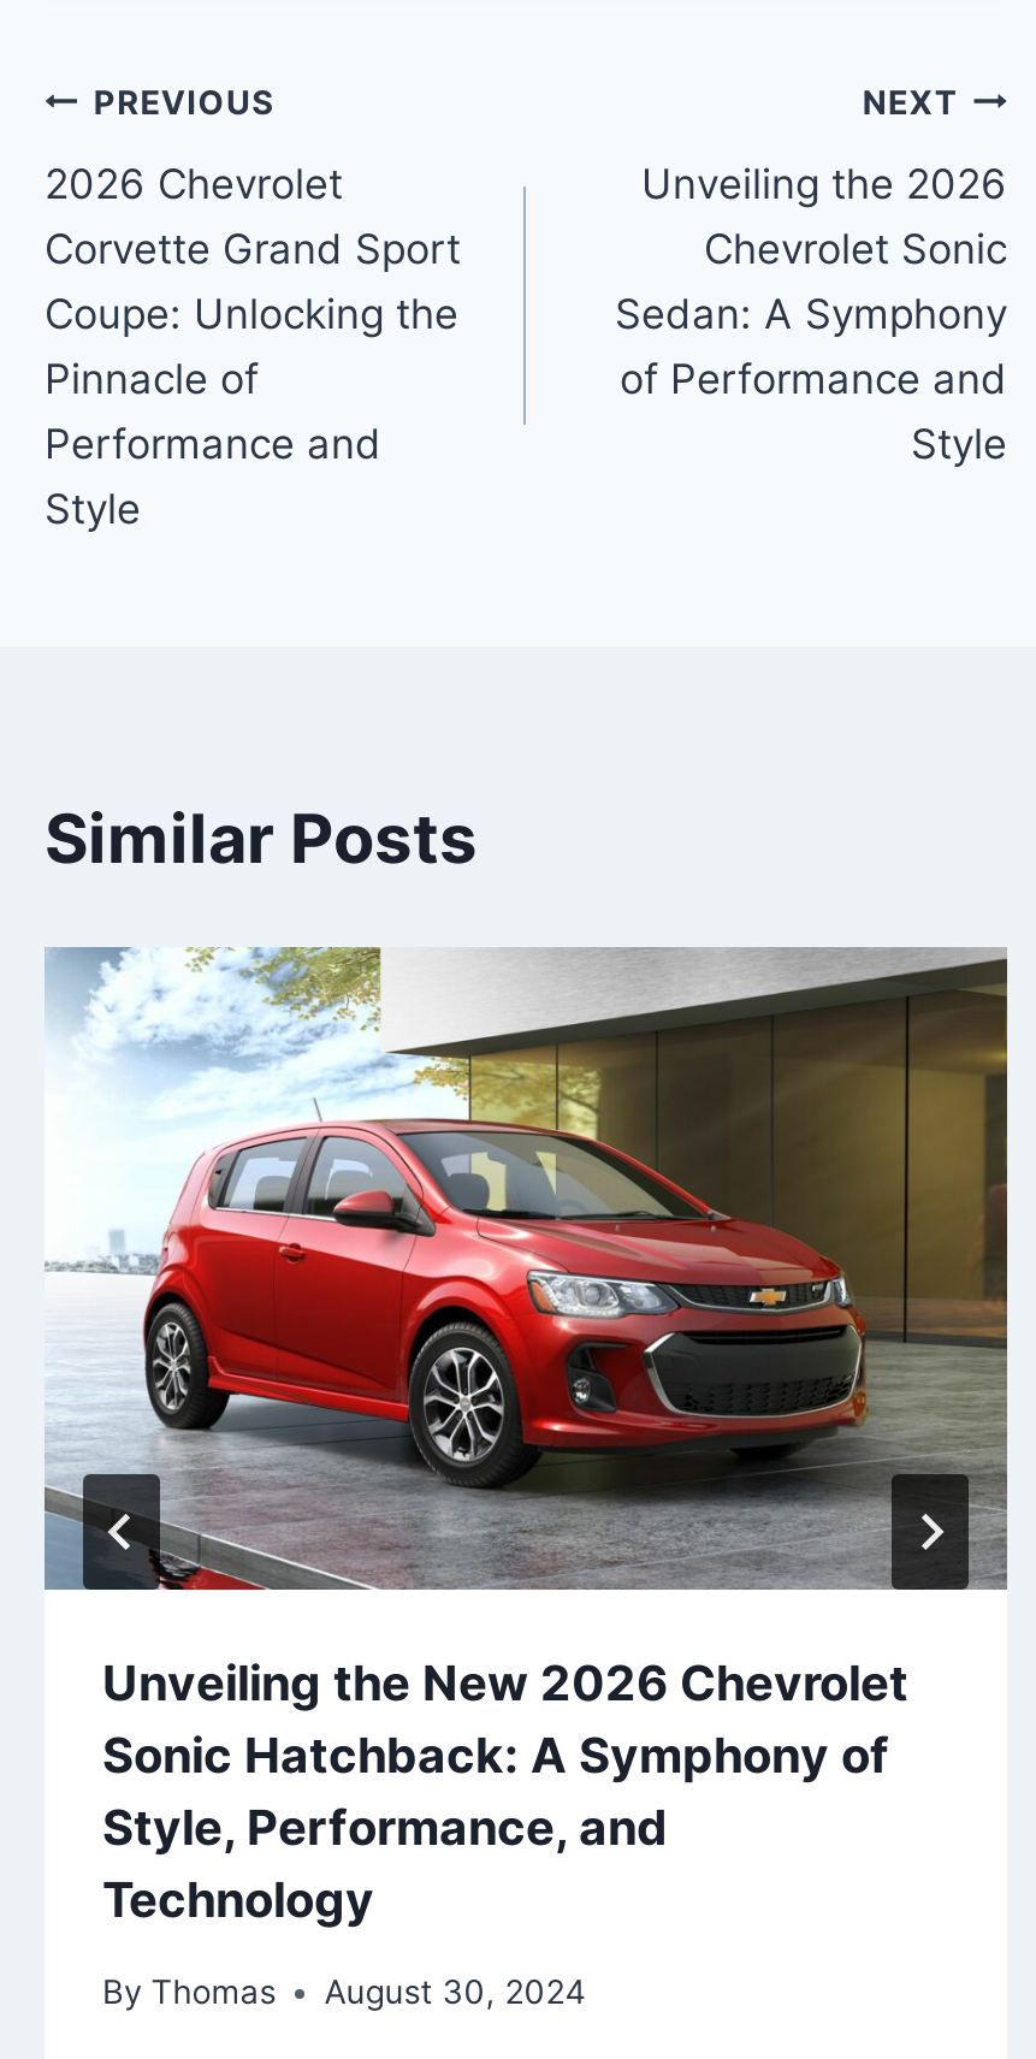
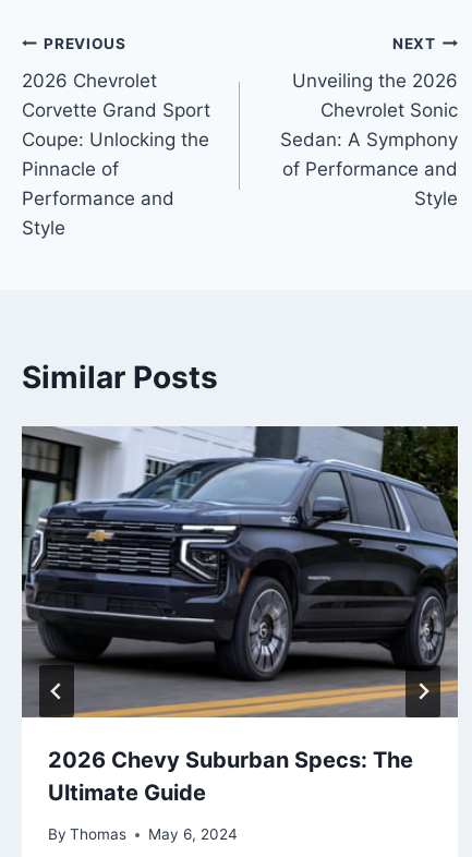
- [image]
- Unveiling the New 2026 Chevrolet
- Sonic Hatchback: A Symphony of
- Style, Performance, and
- Technology
+ [image]
+ 2026 Chevy Suburban Specs: The
+ Ultimate Guide

- By Thomas August 30, 2024
+ By Thomas May 6, 2024
